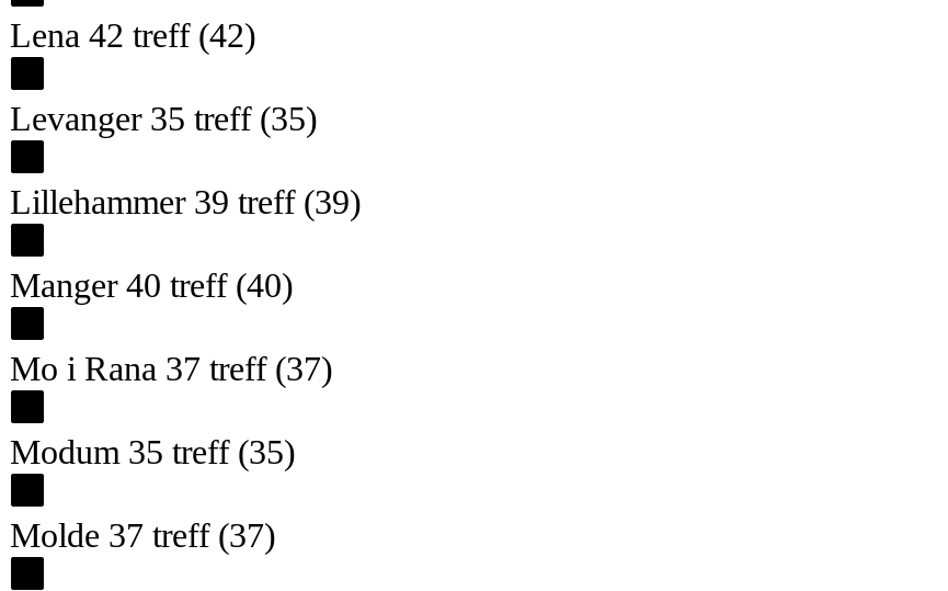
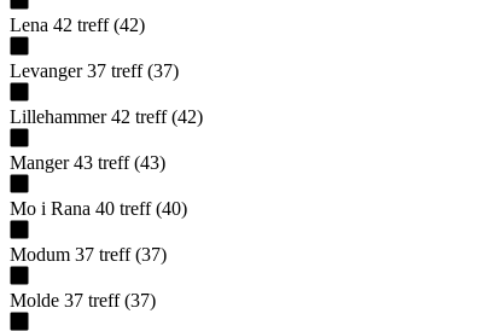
- Levanger 35 treff (35)
+ Levanger 37 treff (37)

- Lillehammer 39 treff (39)
+ Lillehammer 42 treff (42)

- Manger 40 treff (40)
+ Manger 43 treff (43)

- Mo i Rana 37 treff (37)
+ Mo i Rana 40 treff (40)

- Modum 35 treff (35)
+ Modum 37 treff (37)
